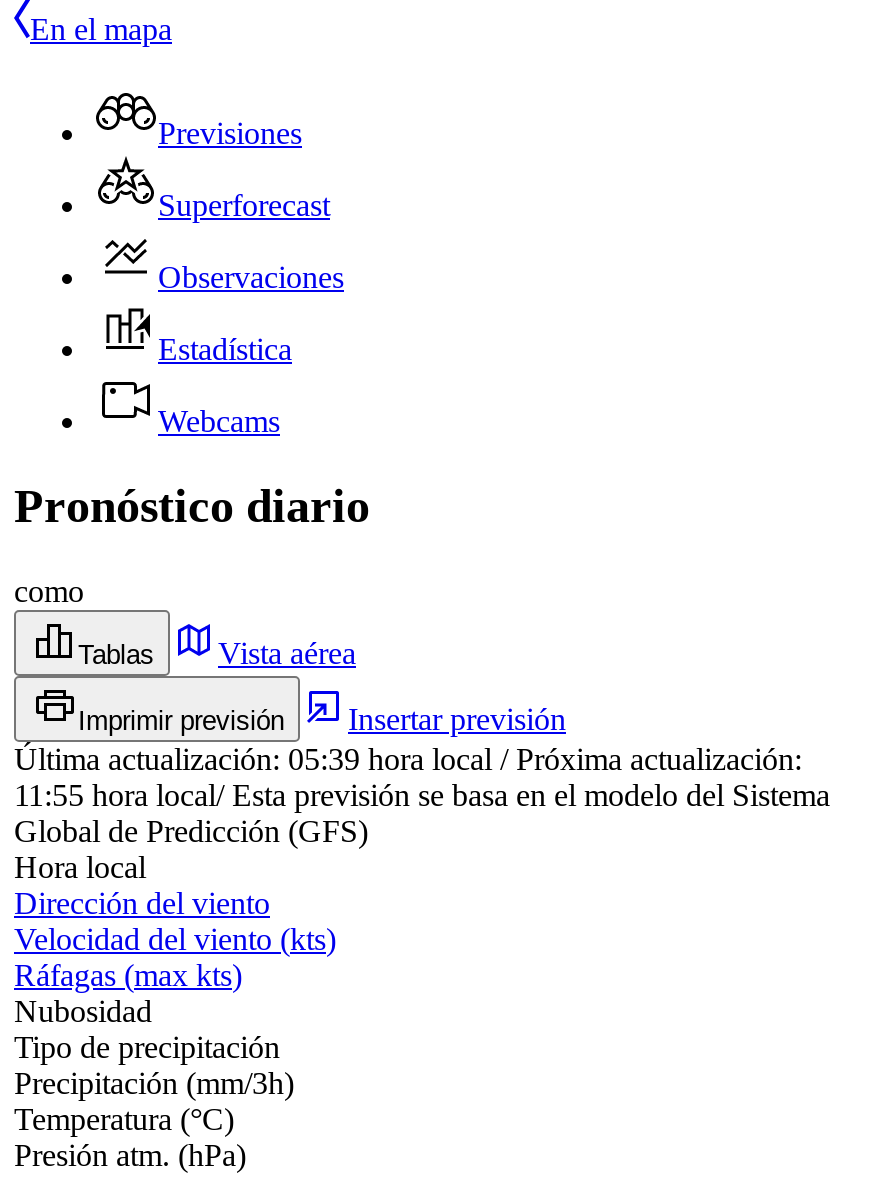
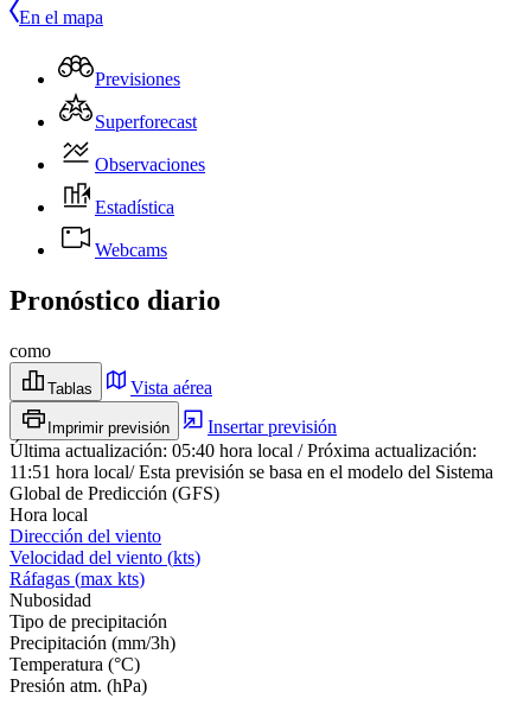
- Última actualización:05:39 hora local / Próxima actualización:
+ Última actualización:05:40 hora local / Próxima actualización:

- 11:55 hora local/ Esta previsión se basa en el modelo del Sistema
+ 11:51 hora local/ Esta previsión se basa en el modelo del Sistema
